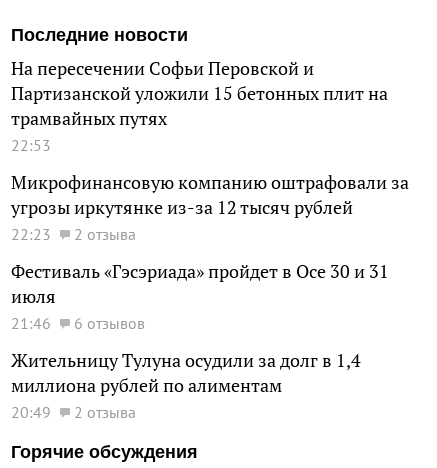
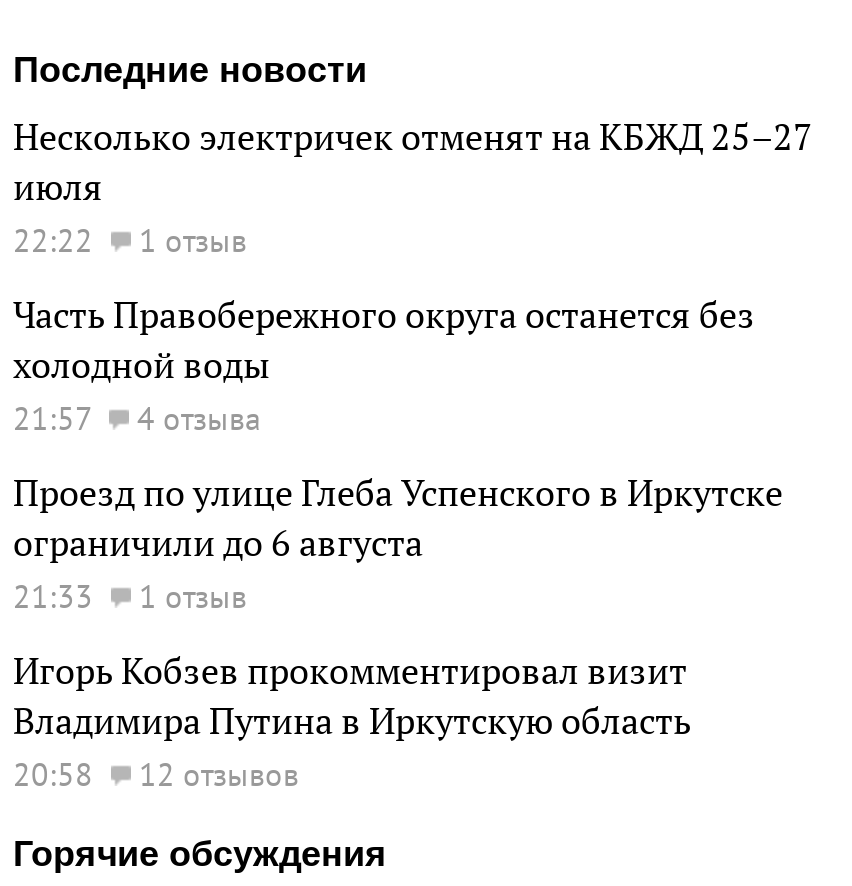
- На пересечении Софьи Перовской и
- Партизанской уложили 15 бетонных плит на
- трамвайных путях
- 22:53
- Микрофинансовую компанию оштрафовали за
- угрозы иркутянке из-за 12 тысяч рублей
- 22:23
- 2 отзыва
- Фестиваль «Гэсэриада» пройдет в Осе 30 и 31
+ Несколько электричек отменят на КБЖД 25–27

moved up: июля

- 21:46
- 6 отзывов
- Жительницу Тулуна осудили за долг в 1,4
- миллиона рублей по алиментам
- 20:49
- 2 отзыва
+ 22:22
+ 1 отзыв
+ Часть Правобережного округа останется без
+ холодной воды
+ 21:57
+ 4 отзыва
+ Проезд по улице Глеба Успенского в Иркутске
+ ограничили до 6 августа
+ 21:33
+ 1 отзыв
+ Игорь Кобзев прокомментировал визит
+ Владимира Путина в Иркутскую область
+ 20:58
+ 12 отзывов
